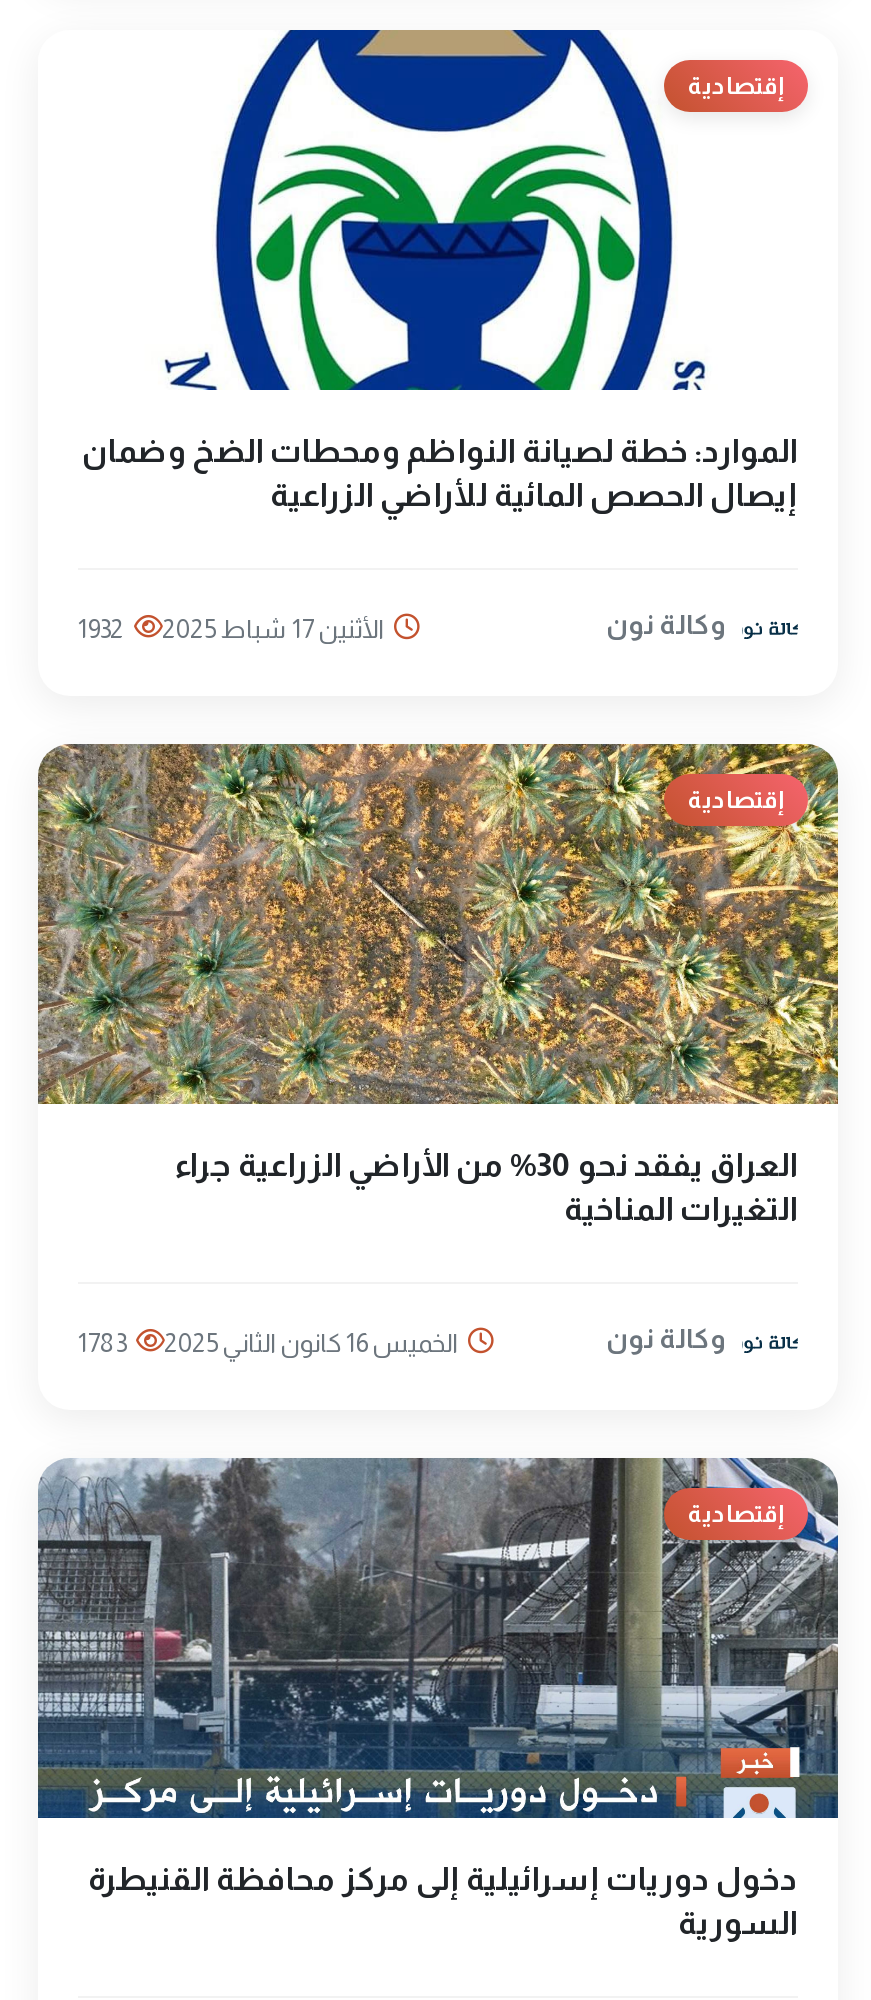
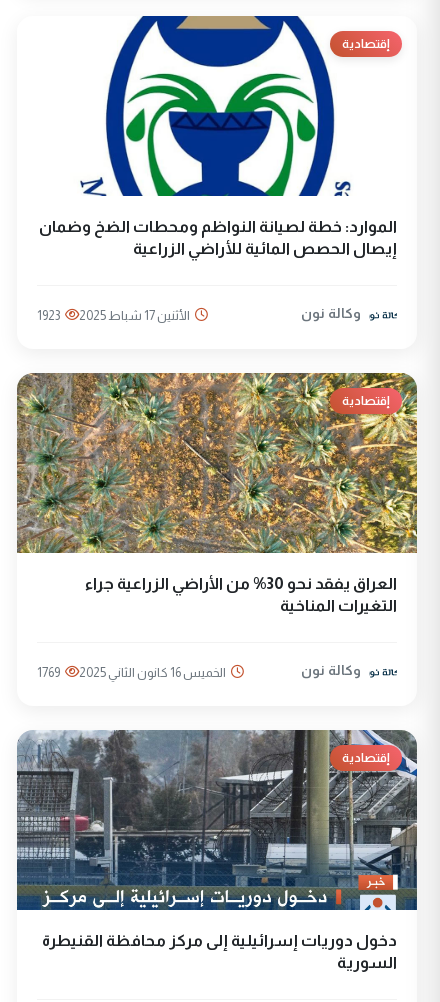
- 1932
+ 1923

- 1783
+ 1769
